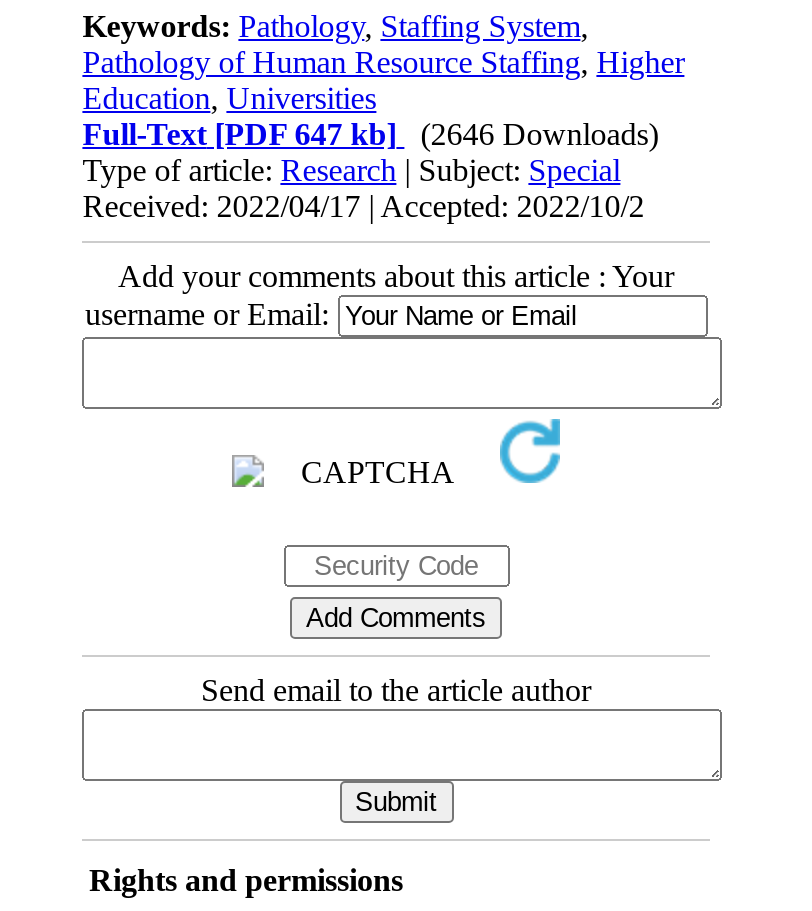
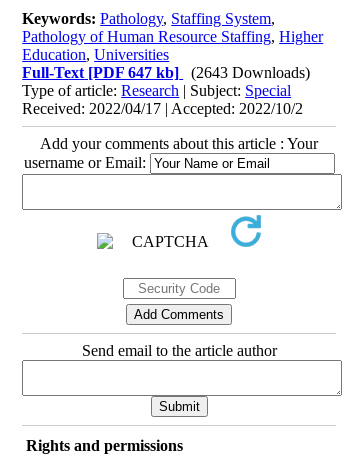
- Full-Text [PDF 647 kb] (2646 Downloads)
+ Full-Text [PDF 647 kb] (2643 Downloads)
